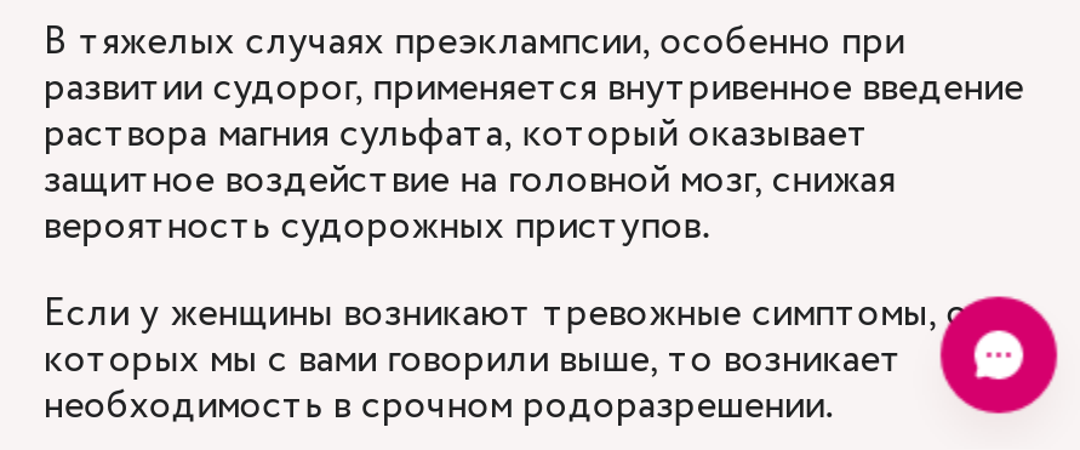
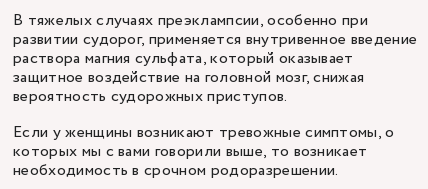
- [image]
